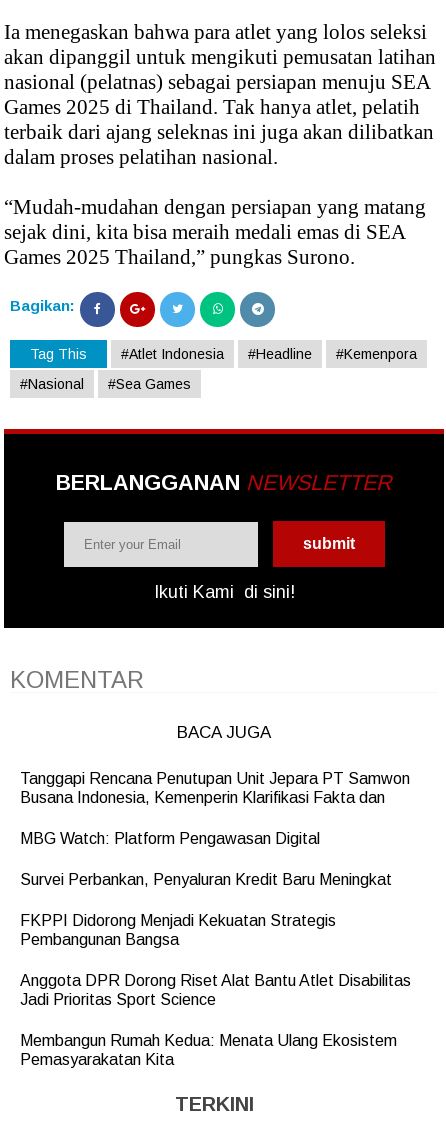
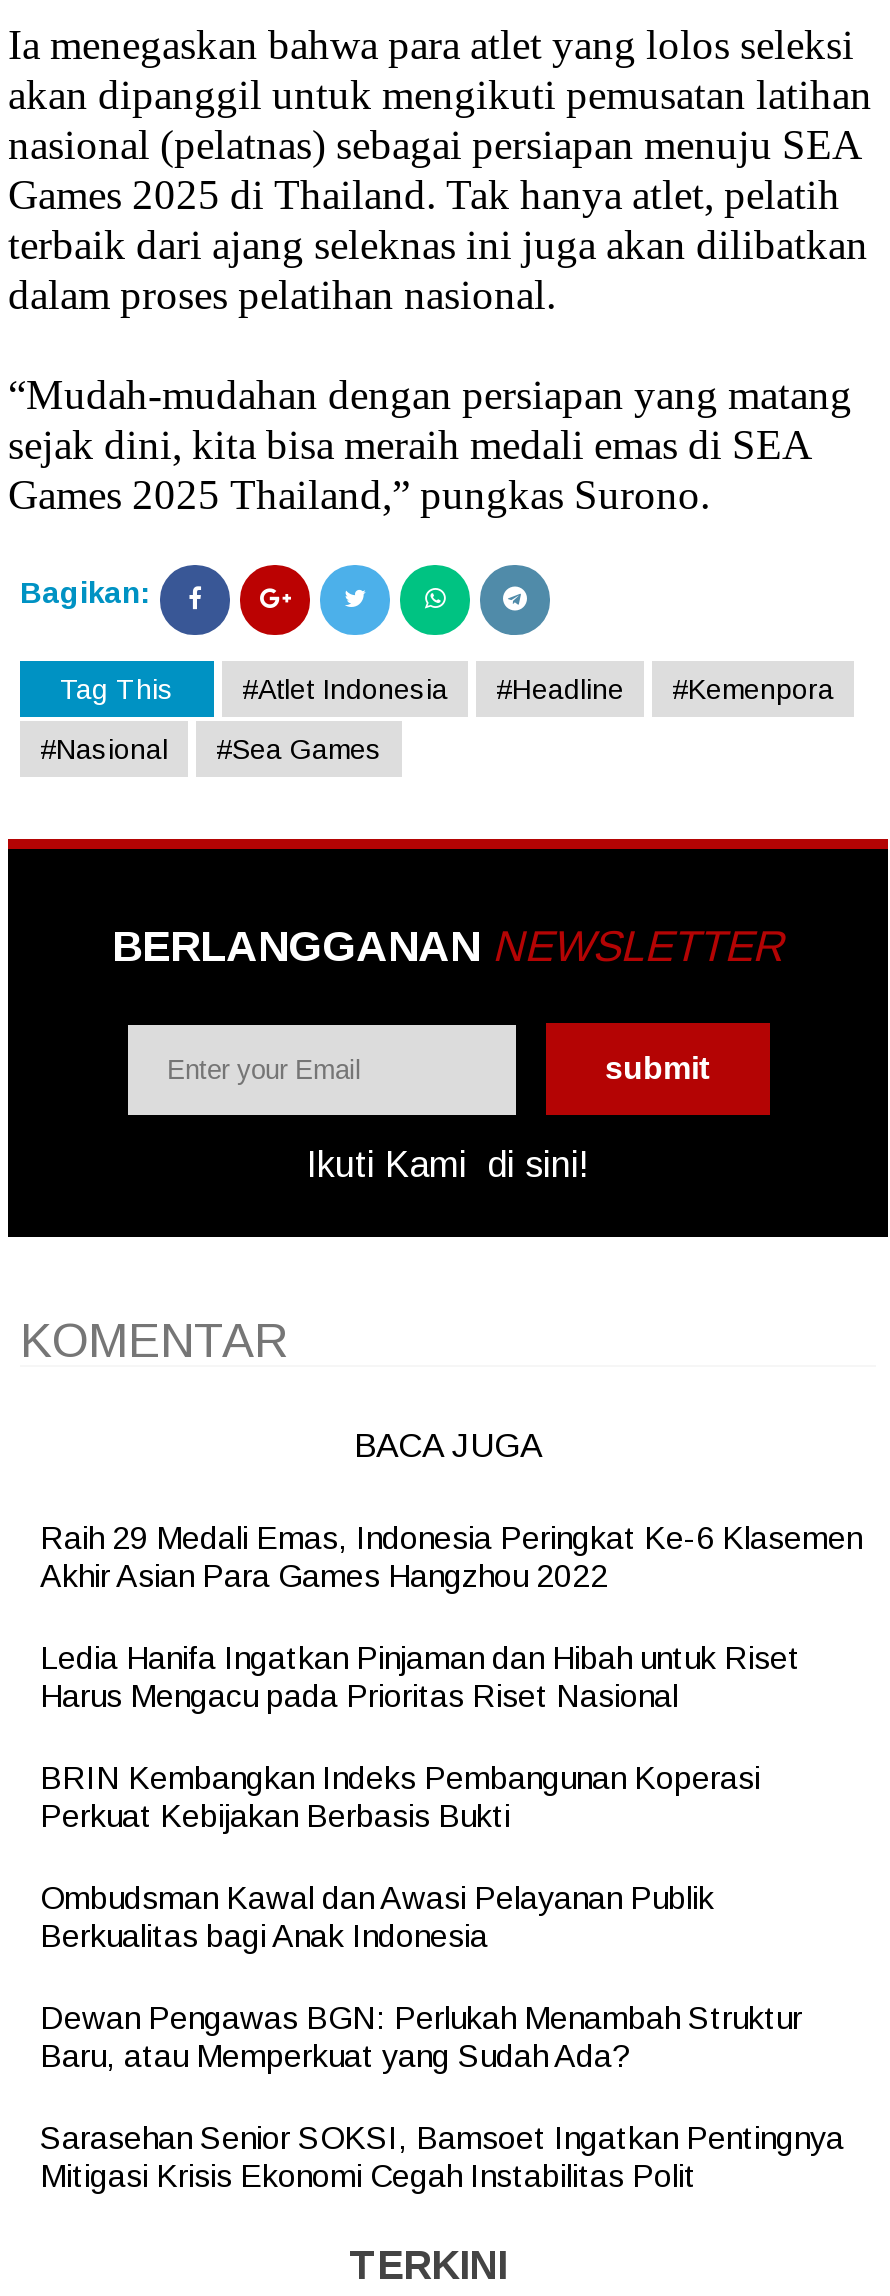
- Tanggapi Rencana Penutupan Unit Jepara PT Samwon
- Busana Indonesia, Kemenperin Klarifikasi Fakta dan
+ Raih 29 Medali Emas, Indonesia Peringkat Ke-6 Klasemen
+ Akhir Asian Para Games Hangzhou 2022

- MBG Watch: Platform Pengawasan Digital
+ Ledia Hanifa Ingatkan Pinjaman dan Hibah untuk Riset
+ Harus Mengacu pada Prioritas Riset Nasional

- Survei Perbankan, Penyaluran Kredit Baru Meningkat
+ BRIN Kembangkan Indeks Pembangunan Koperasi
+ Perkuat Kebijakan Berbasis Bukti

- FKPPI Didorong Menjadi Kekuatan Strategis
- Pembangunan Bangsa
+ Ombudsman Kawal dan Awasi Pelayanan Publik
+ Berkualitas bagi Anak Indonesia

- Anggota DPR Dorong Riset Alat Bantu Atlet Disabilitas
- Jadi Prioritas Sport Science
+ Dewan Pengawas BGN: Perlukah Menambah Struktur
+ Baru, atau Memperkuat yang Sudah Ada?

- Membangun Rumah Kedua: Menata Ulang Ekosistem
- Pemasyarakatan Kita
+ Sarasehan Senior SOKSI, Bamsoet Ingatkan Pentingnya
+ Mitigasi Krisis Ekonomi Cegah Instabilitas Polit
